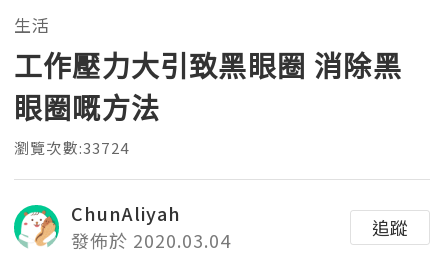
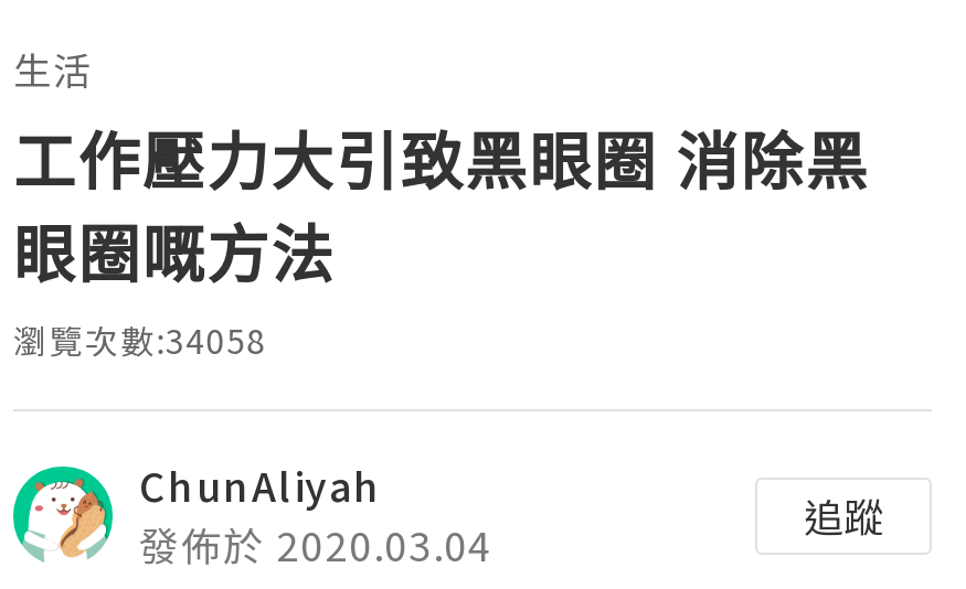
- 瀏覽次數:33724
+ 瀏覽次數:34058
